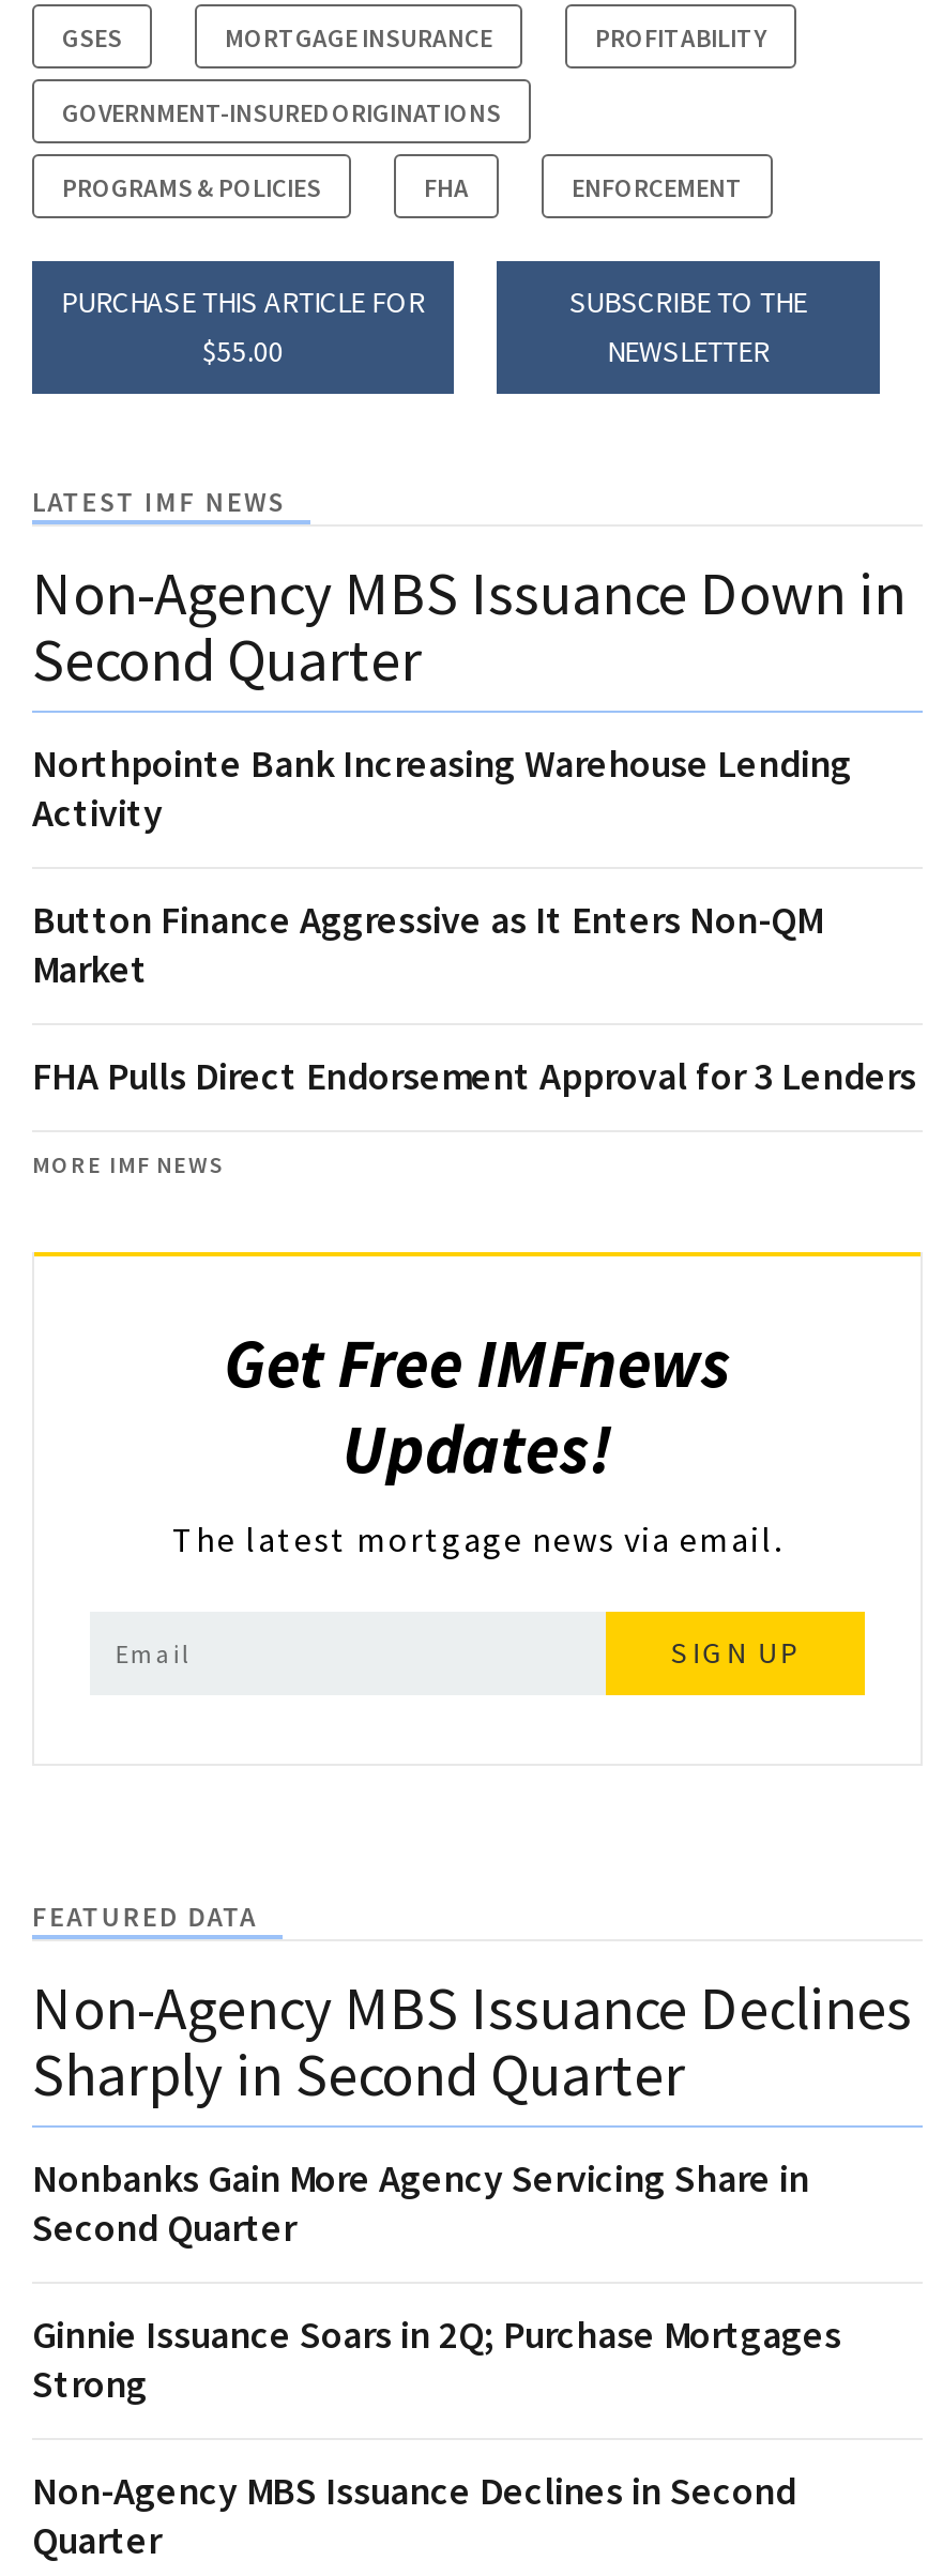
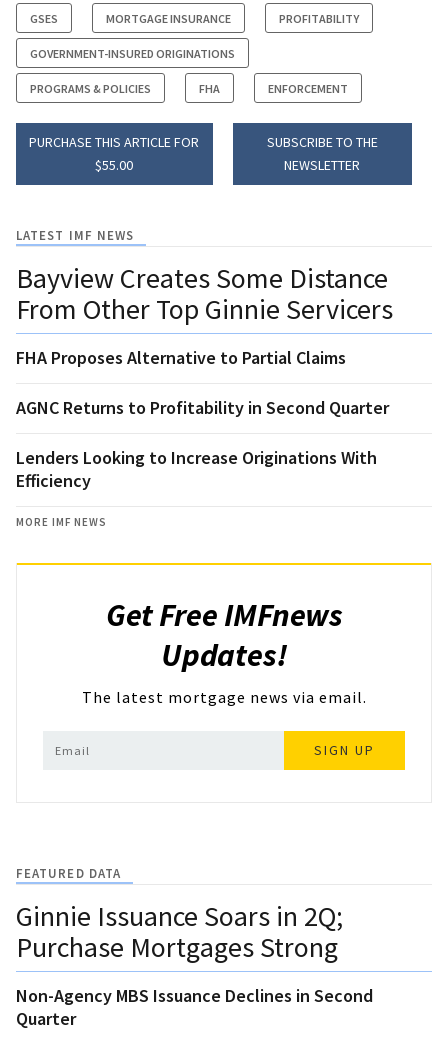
- Non-Agency MBS Issuance Down in
- Second Quarter
+ Bayview Creates Some Distance
+ From Other Top Ginnie Servicers

- Northpointe Bank Increasing Warehouse Lending
- Activity
+ FHA Proposes Alternative to Partial Claims

- Button Finance Aggressive as It Enters Non-QM
- Market
+ AGNC Returns to Profitability in Second Quarter

- FHA Pulls Direct Endorsement Approval for 3 Lenders
+ Lenders Looking to Increase Originations With
+ Efficiency

- Non-Agency MBS Issuance Declines
- Sharply in Second Quarter
- Nonbanks Gain More Agency Servicing Share in
- Second Quarter
- Ginnie Issuance Soars in 2Q; Purchase Mortgages
- Strong
+ Ginnie Issuance Soars in 2Q;
+ Purchase Mortgages Strong
